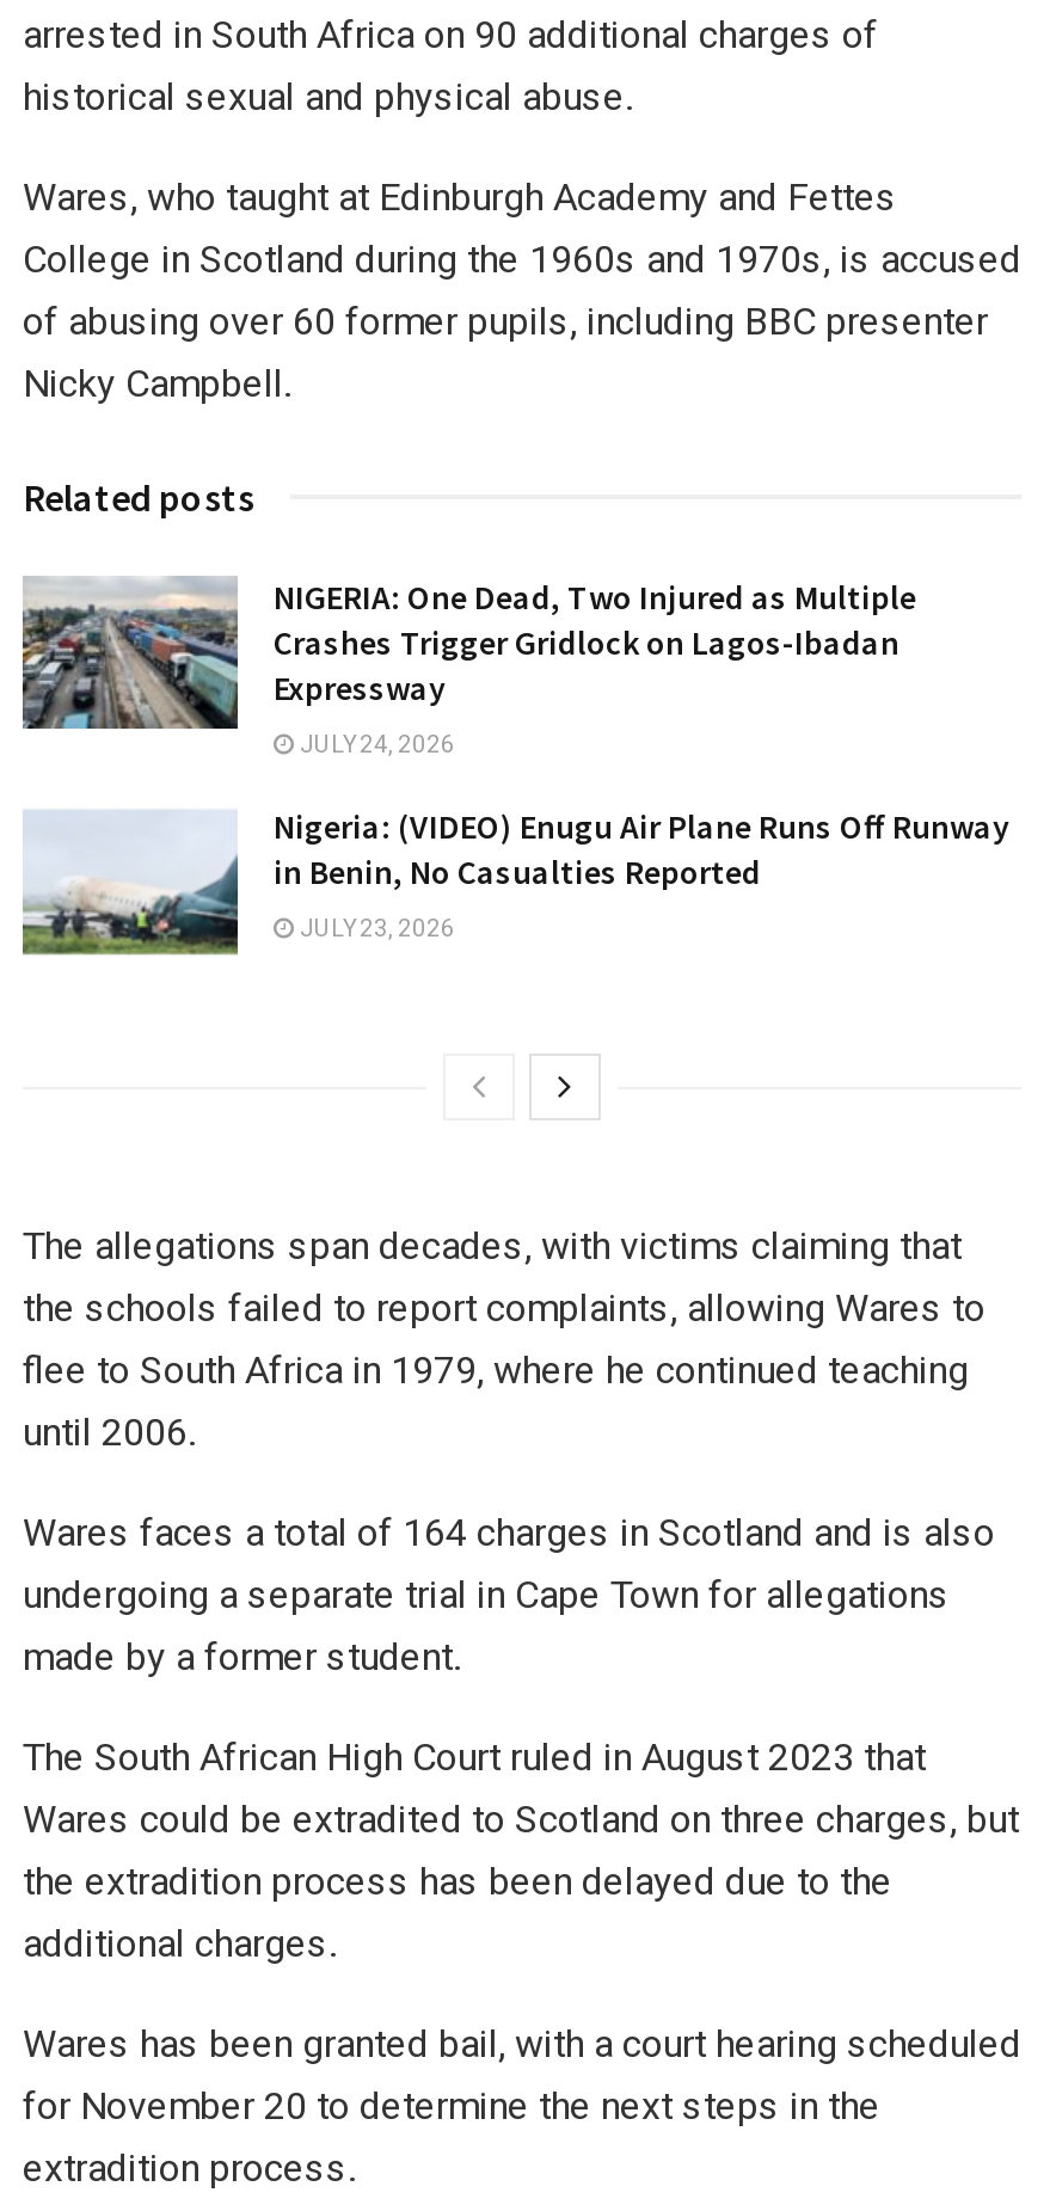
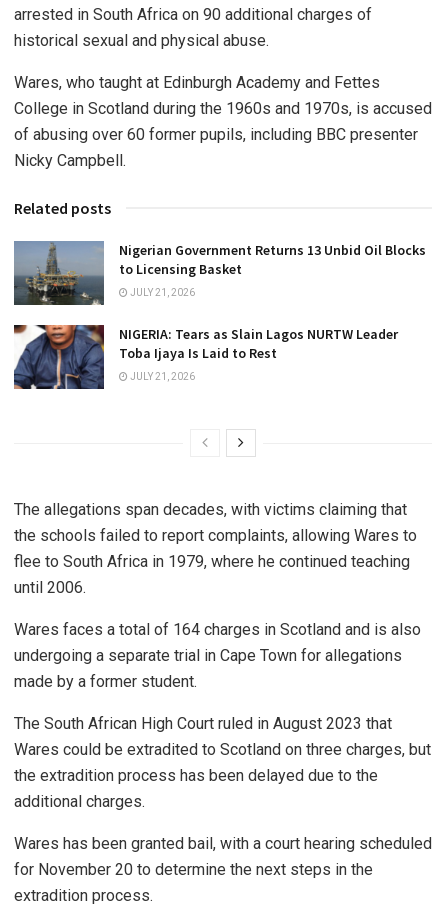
- [image]
- NIGERIA: One Dead, Two Injured as Multiple
- Crashes Trigger Gridlock on Lagos-Ibadan
- Expressway
+ [image]
+ Nigerian Government Returns 13 Unbid Oil Blocks
+ to Licensing Basket

- JULY 24, 2026
+ JULY 21, 2026

- [image]
- Nigeria: (VIDEO) Enugu Air Plane Runs Off Runway
- in Benin, No Casualties Reported
+ [image]
+ NIGERIA: Tears as Slain Lagos NURTW Leader
+ Toba Ijaya Is Laid to Rest

- JULY 23, 2026
+ JULY 21, 2026
